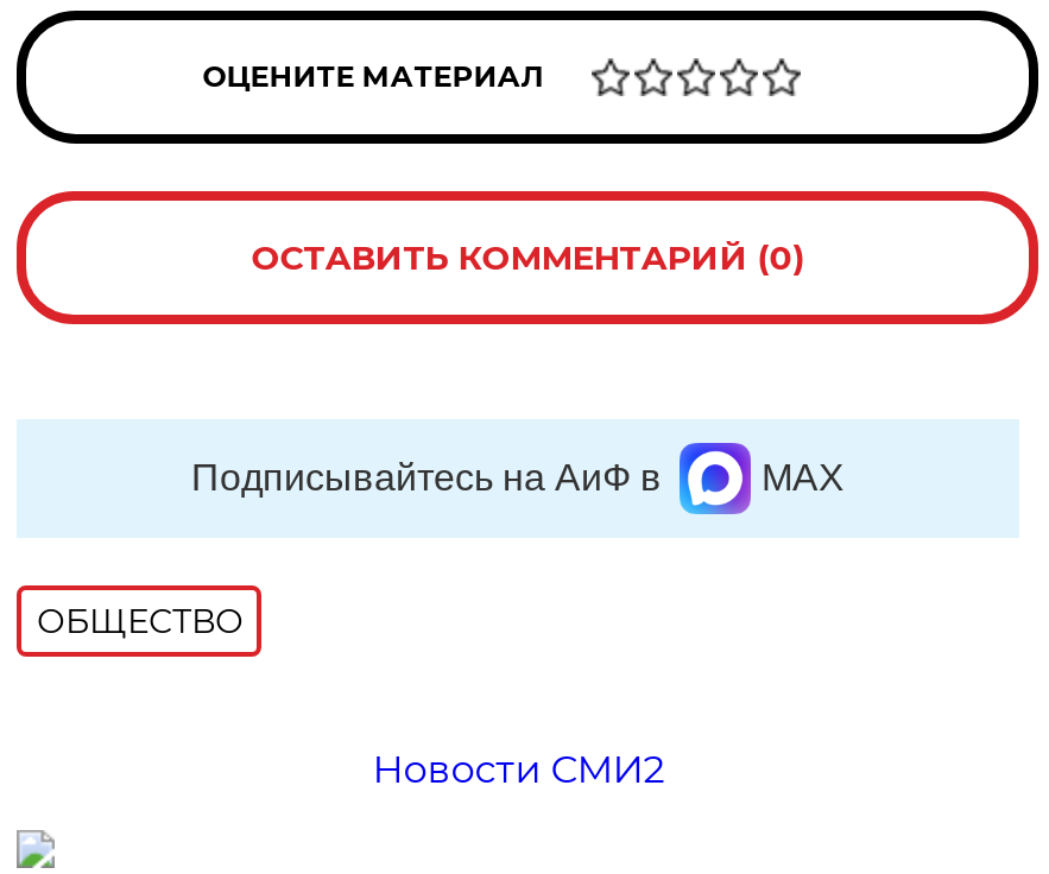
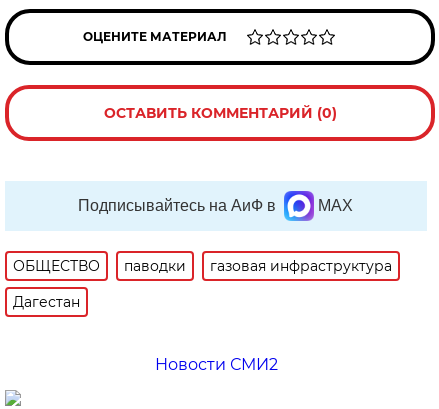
+ паводки
+ газовая инфраструктура
+ Дагестан
